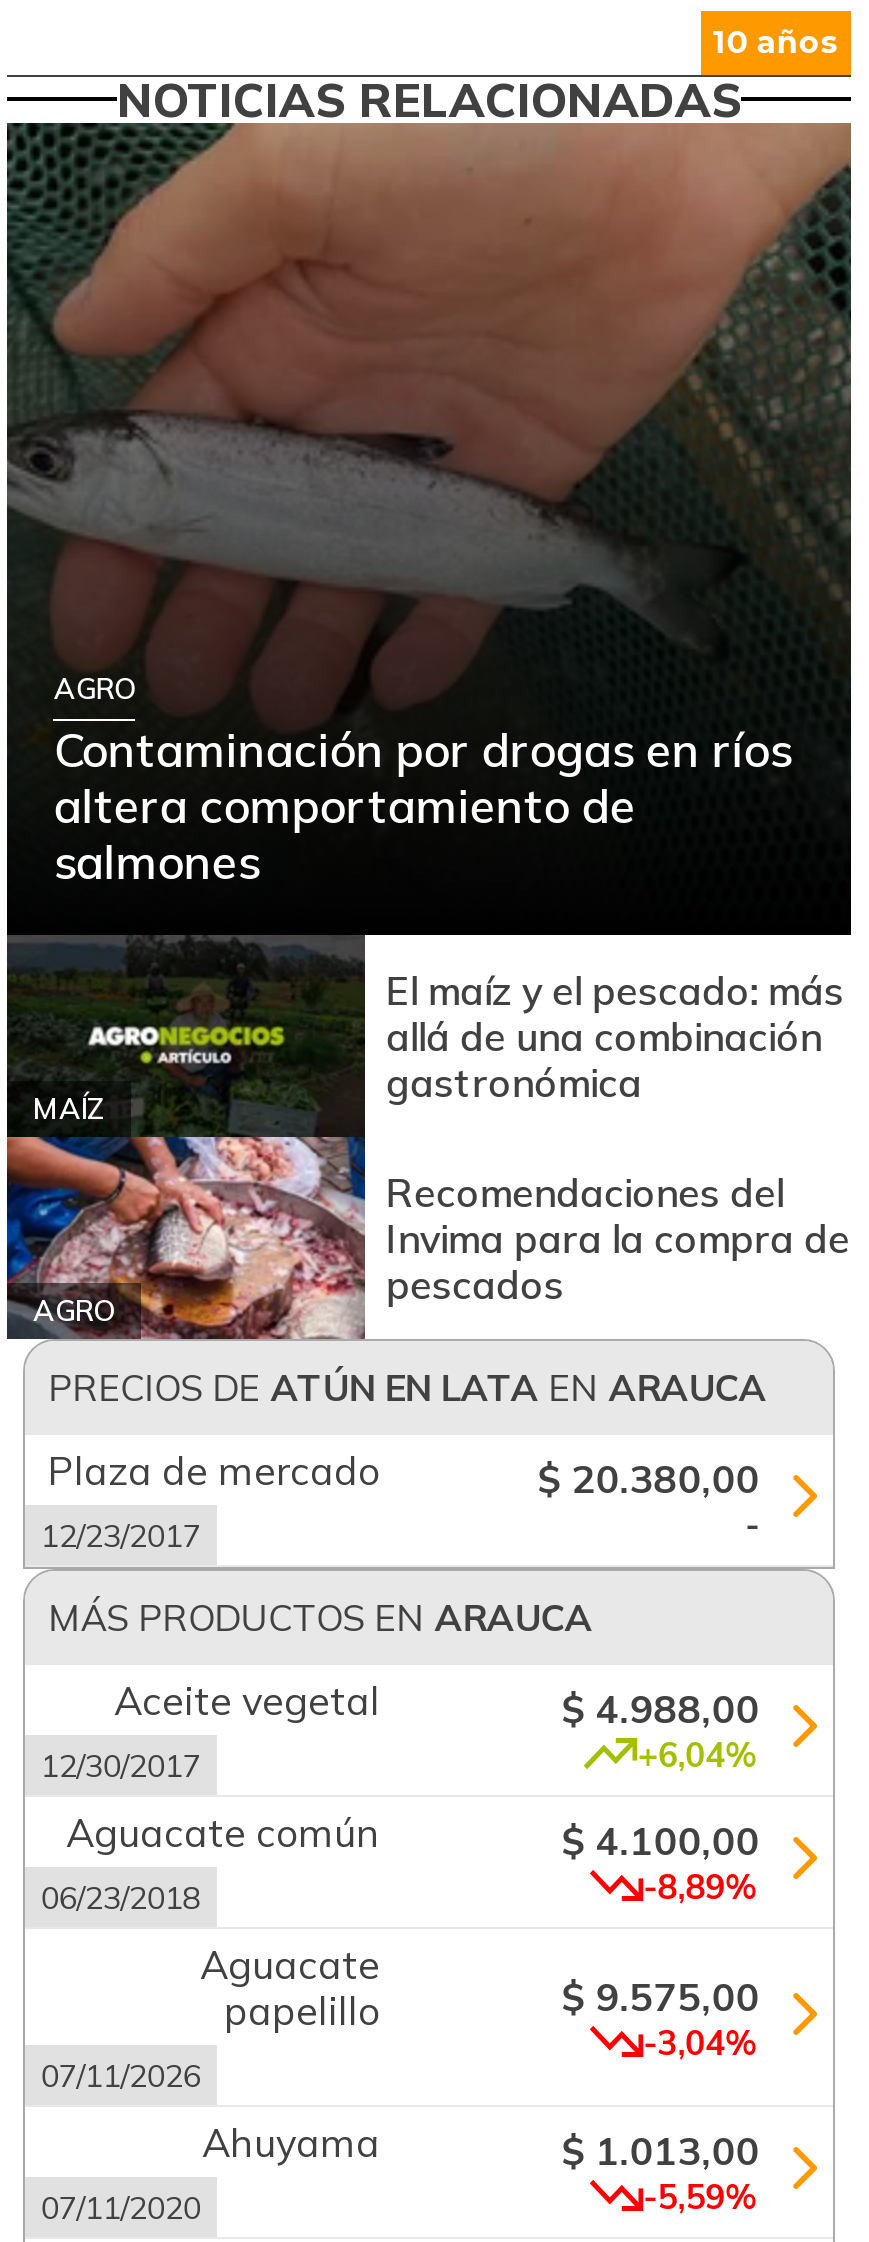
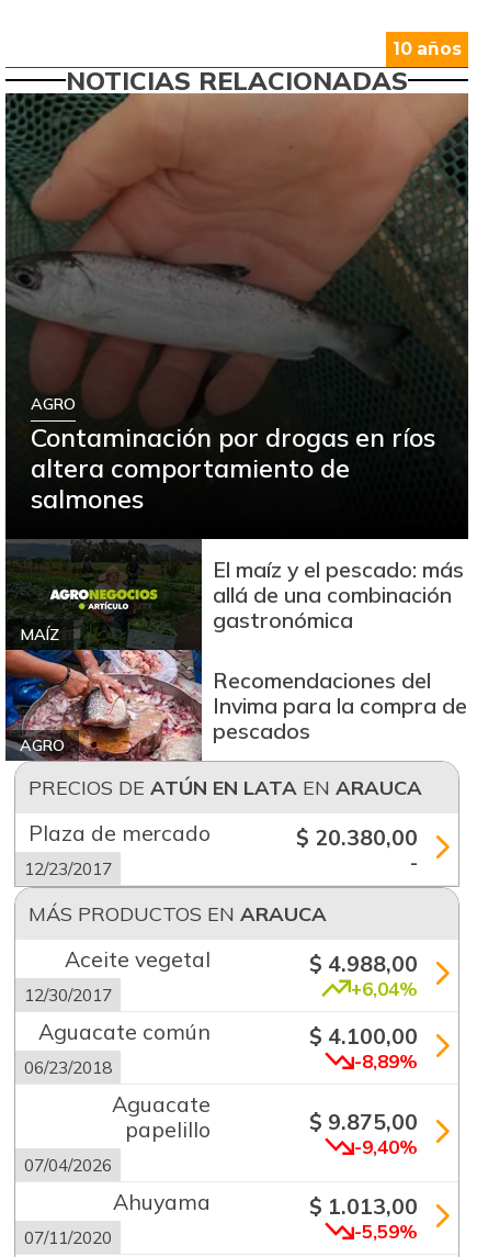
- $ 9.575,00
+ $ 9.875,00

- -3,04%
+ -9,40%

- 07/11/2026
+ 07/04/2026
